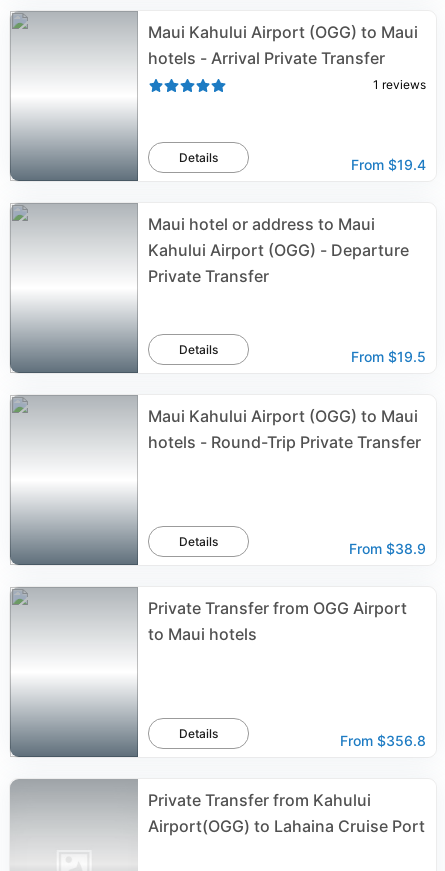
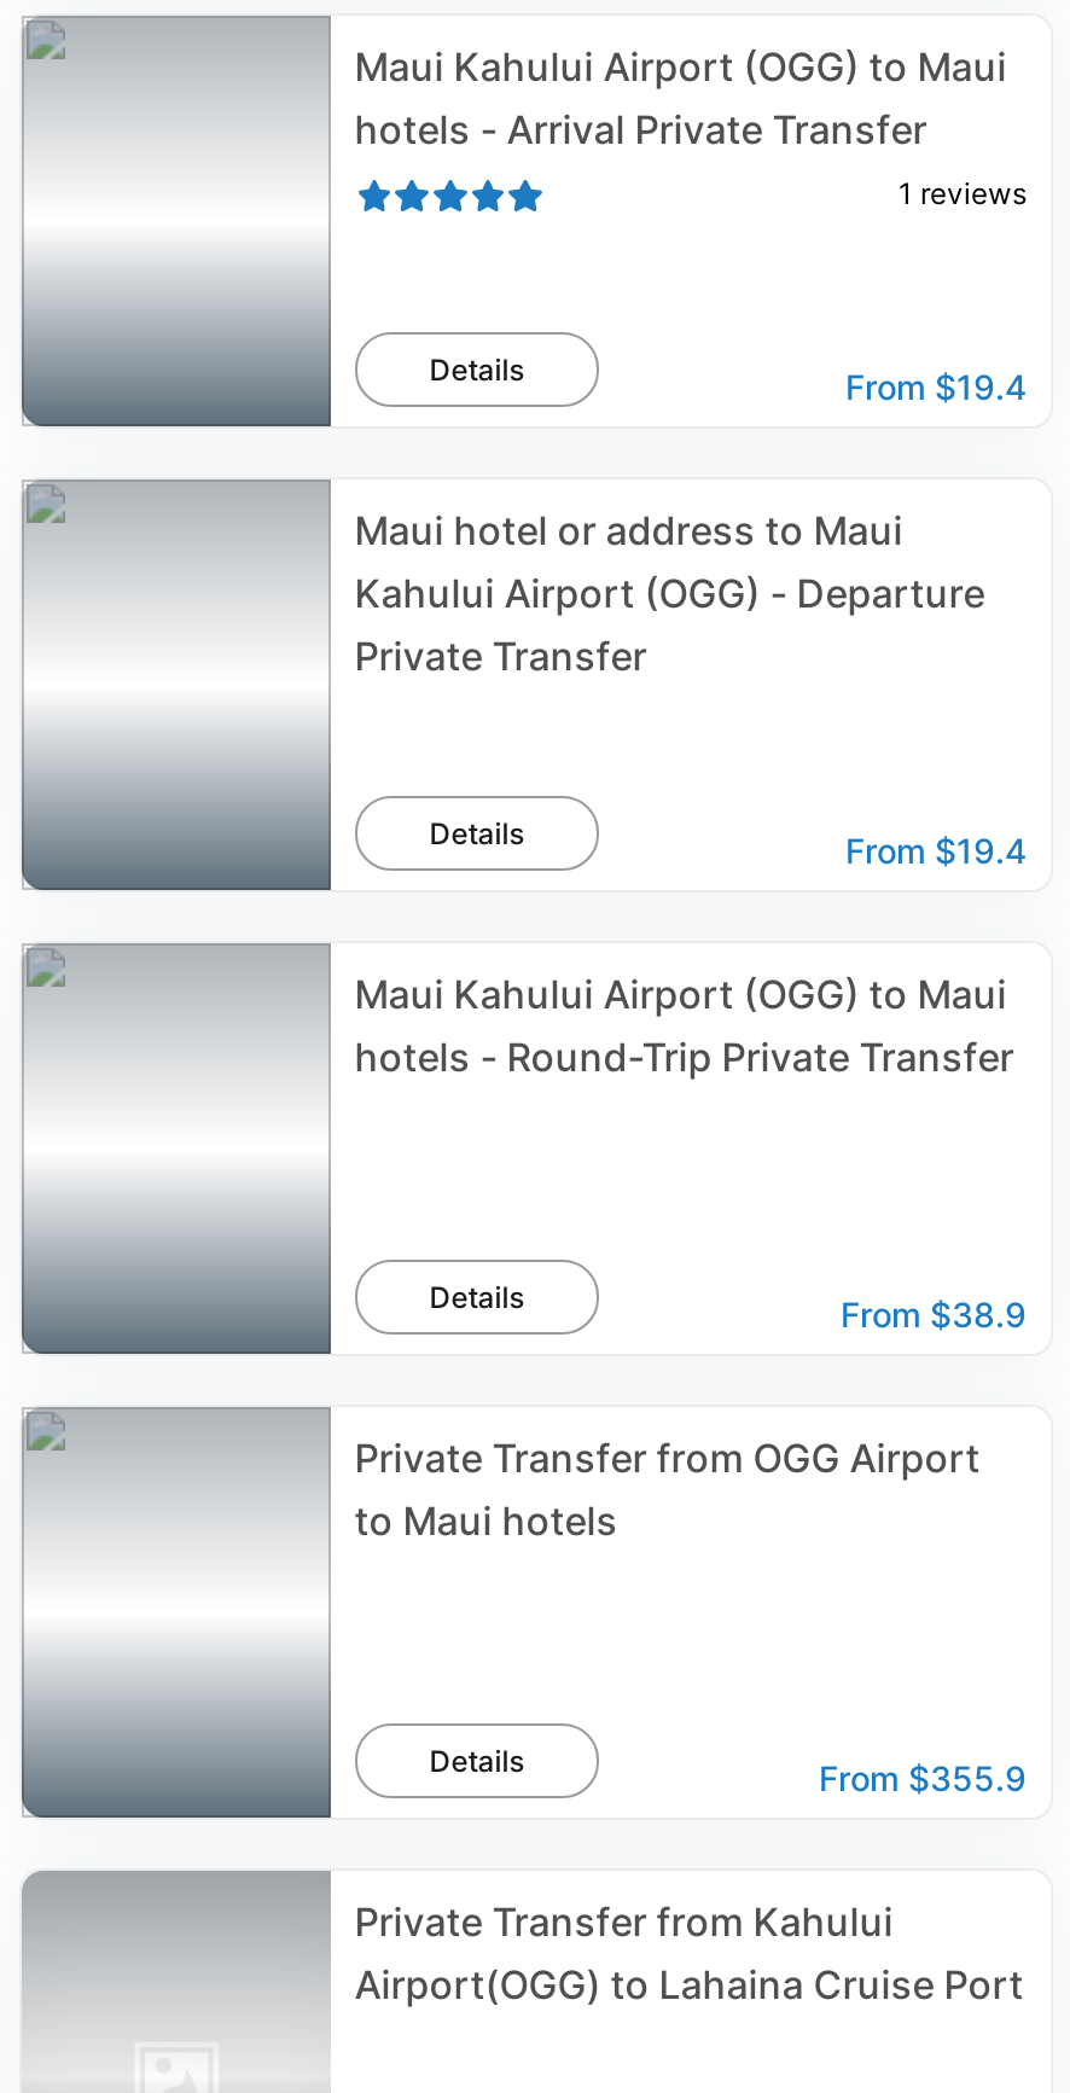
- From $19.5
+ From $19.4

- From $356.8
+ From $355.9
